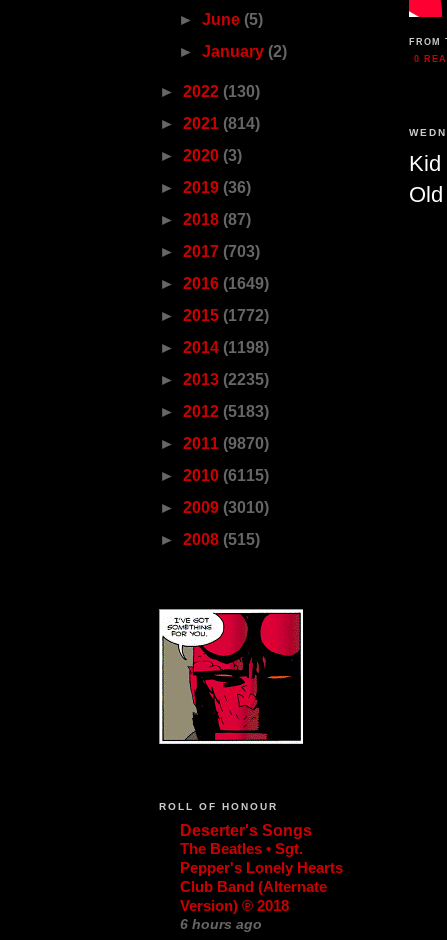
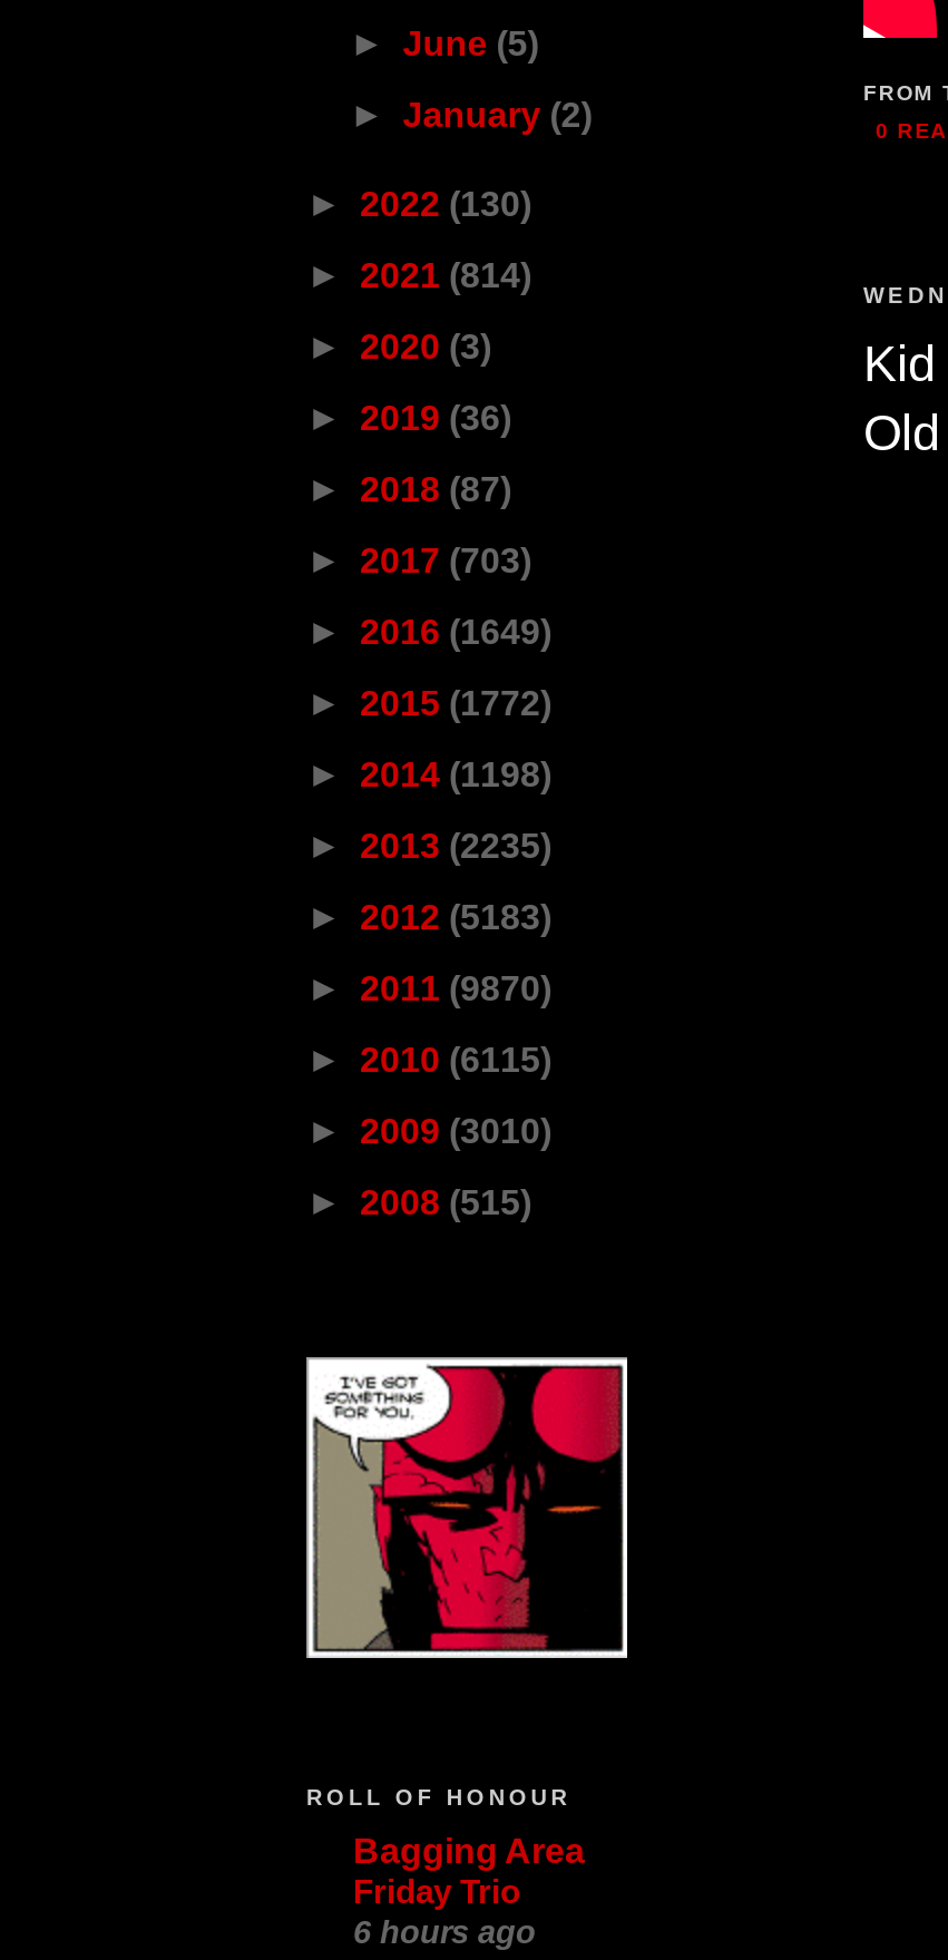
- Deserter's Songs
- The Beatles • Sgt.
- Pepper's Lonely Hearts
- Club Band (Alternate
- Version) ℗ 2018
+ Bagging Area
+ Friday Trio
